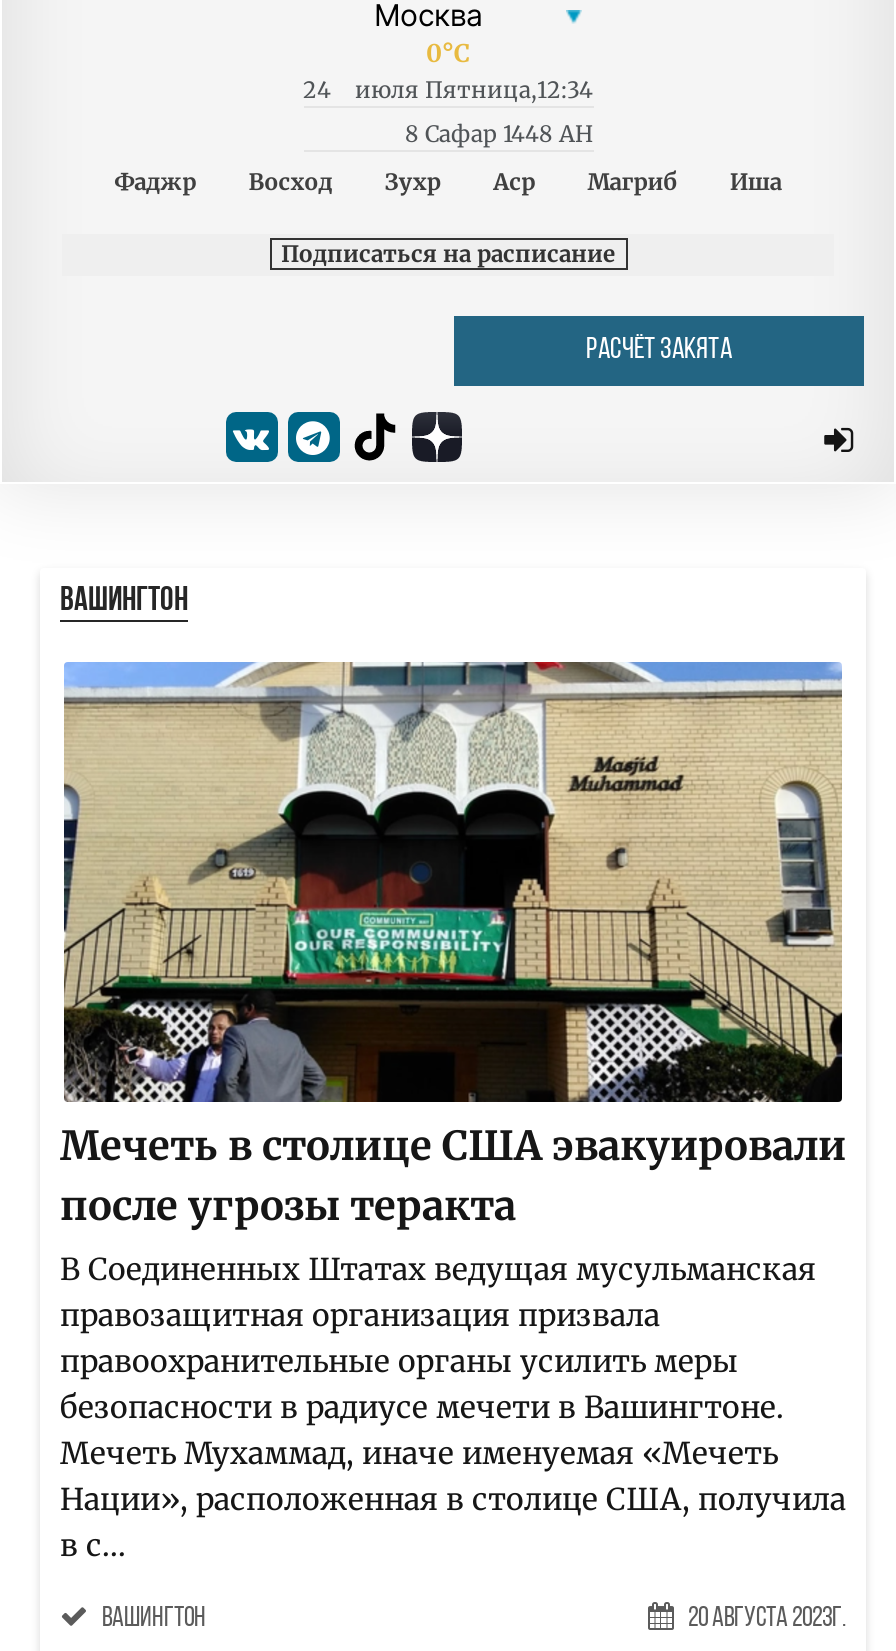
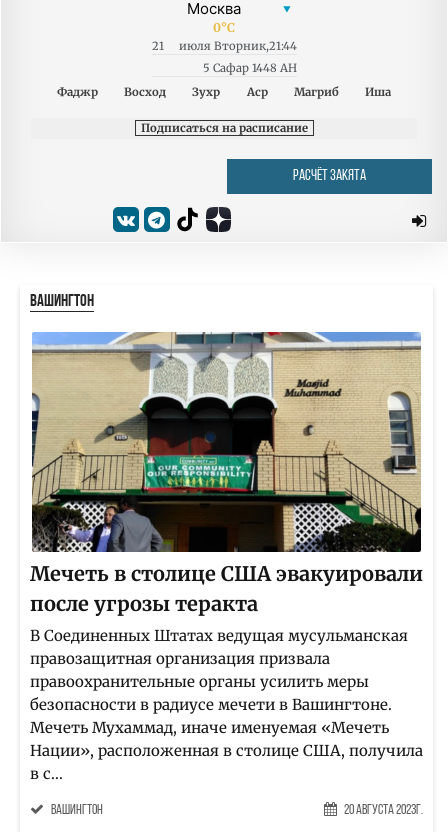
- 24
+ 21

- июля Пятница,12:34
+ июля Вторник,21:44

- 8 Сафар 1448 AH
+ 5 Сафар 1448 AH
